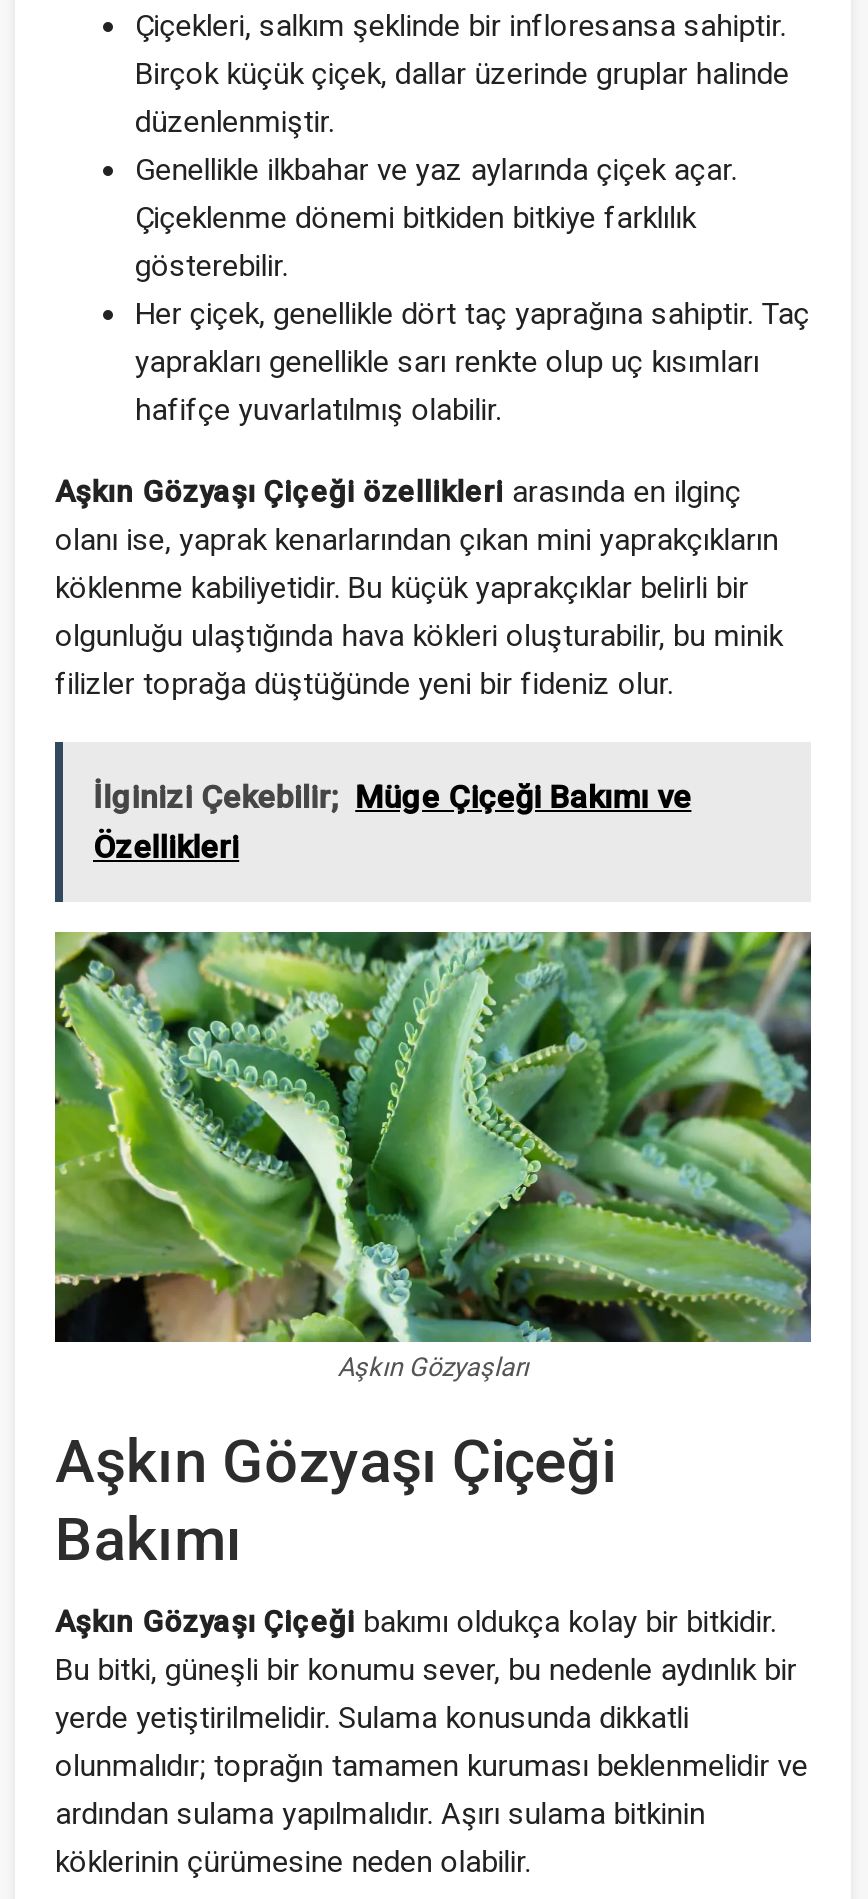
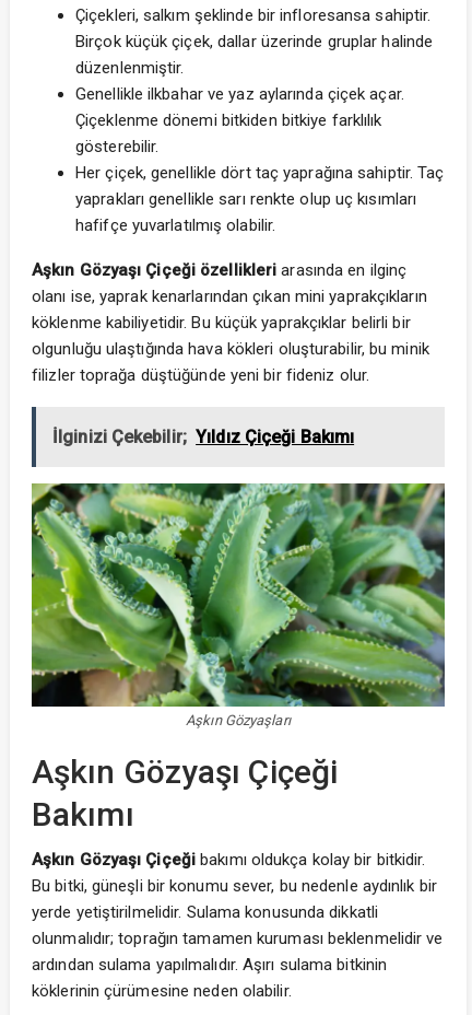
- İlginizi Çekebilir; Müge Çiçeği Bakımı ve
- Özellikleri
+ İlginizi Çekebilir; Yıldız Çiçeği Bakımı
